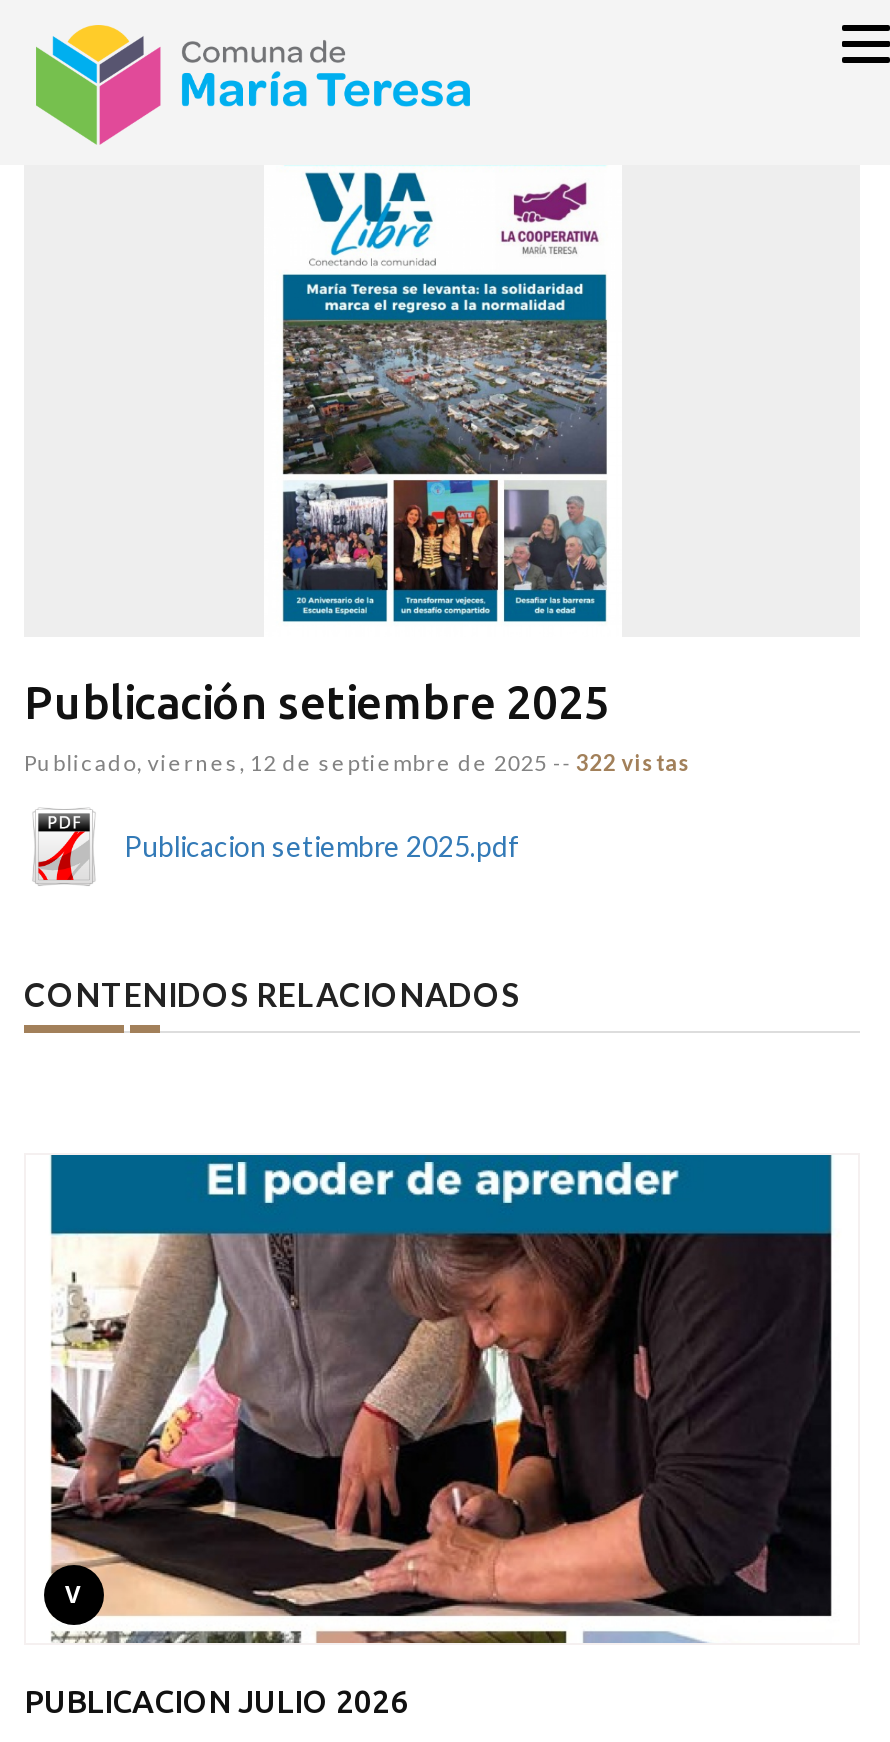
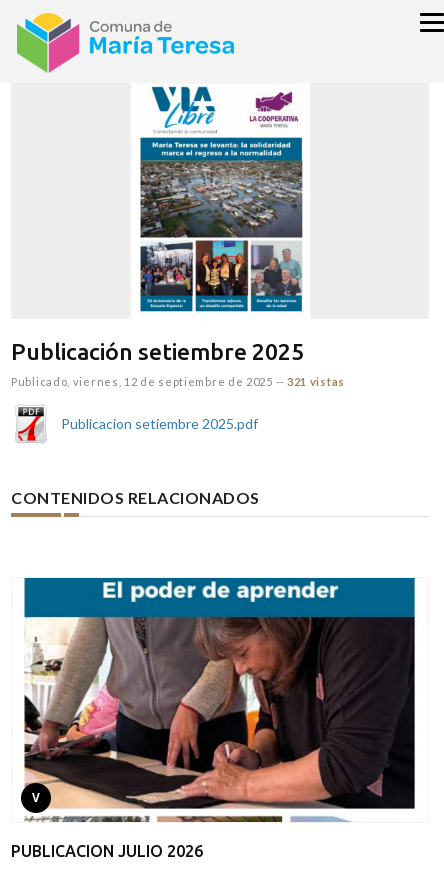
- Publicado, viernes, 12 de septiembre de 2025 -- 322 vistas
+ Publicado, viernes, 12 de septiembre de 2025 -- 321 vistas
